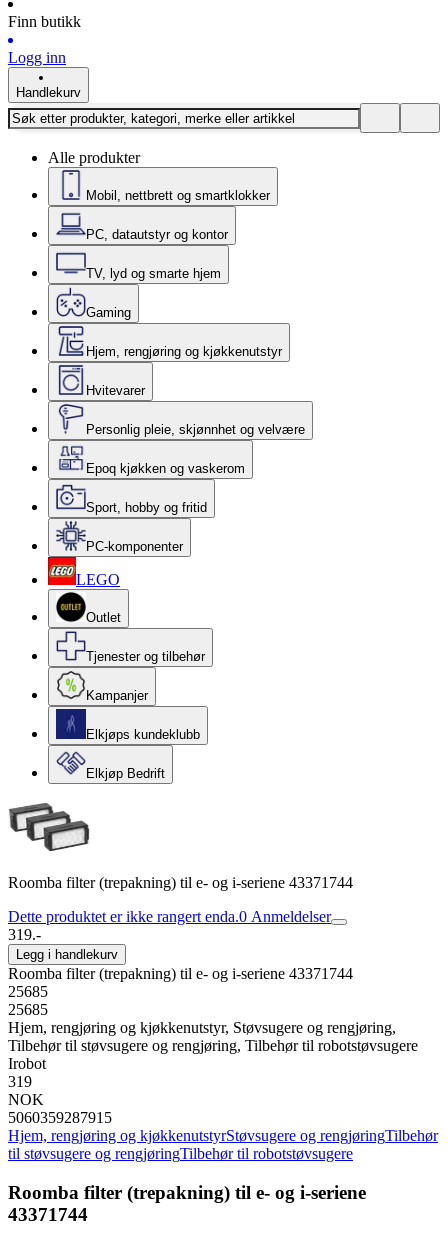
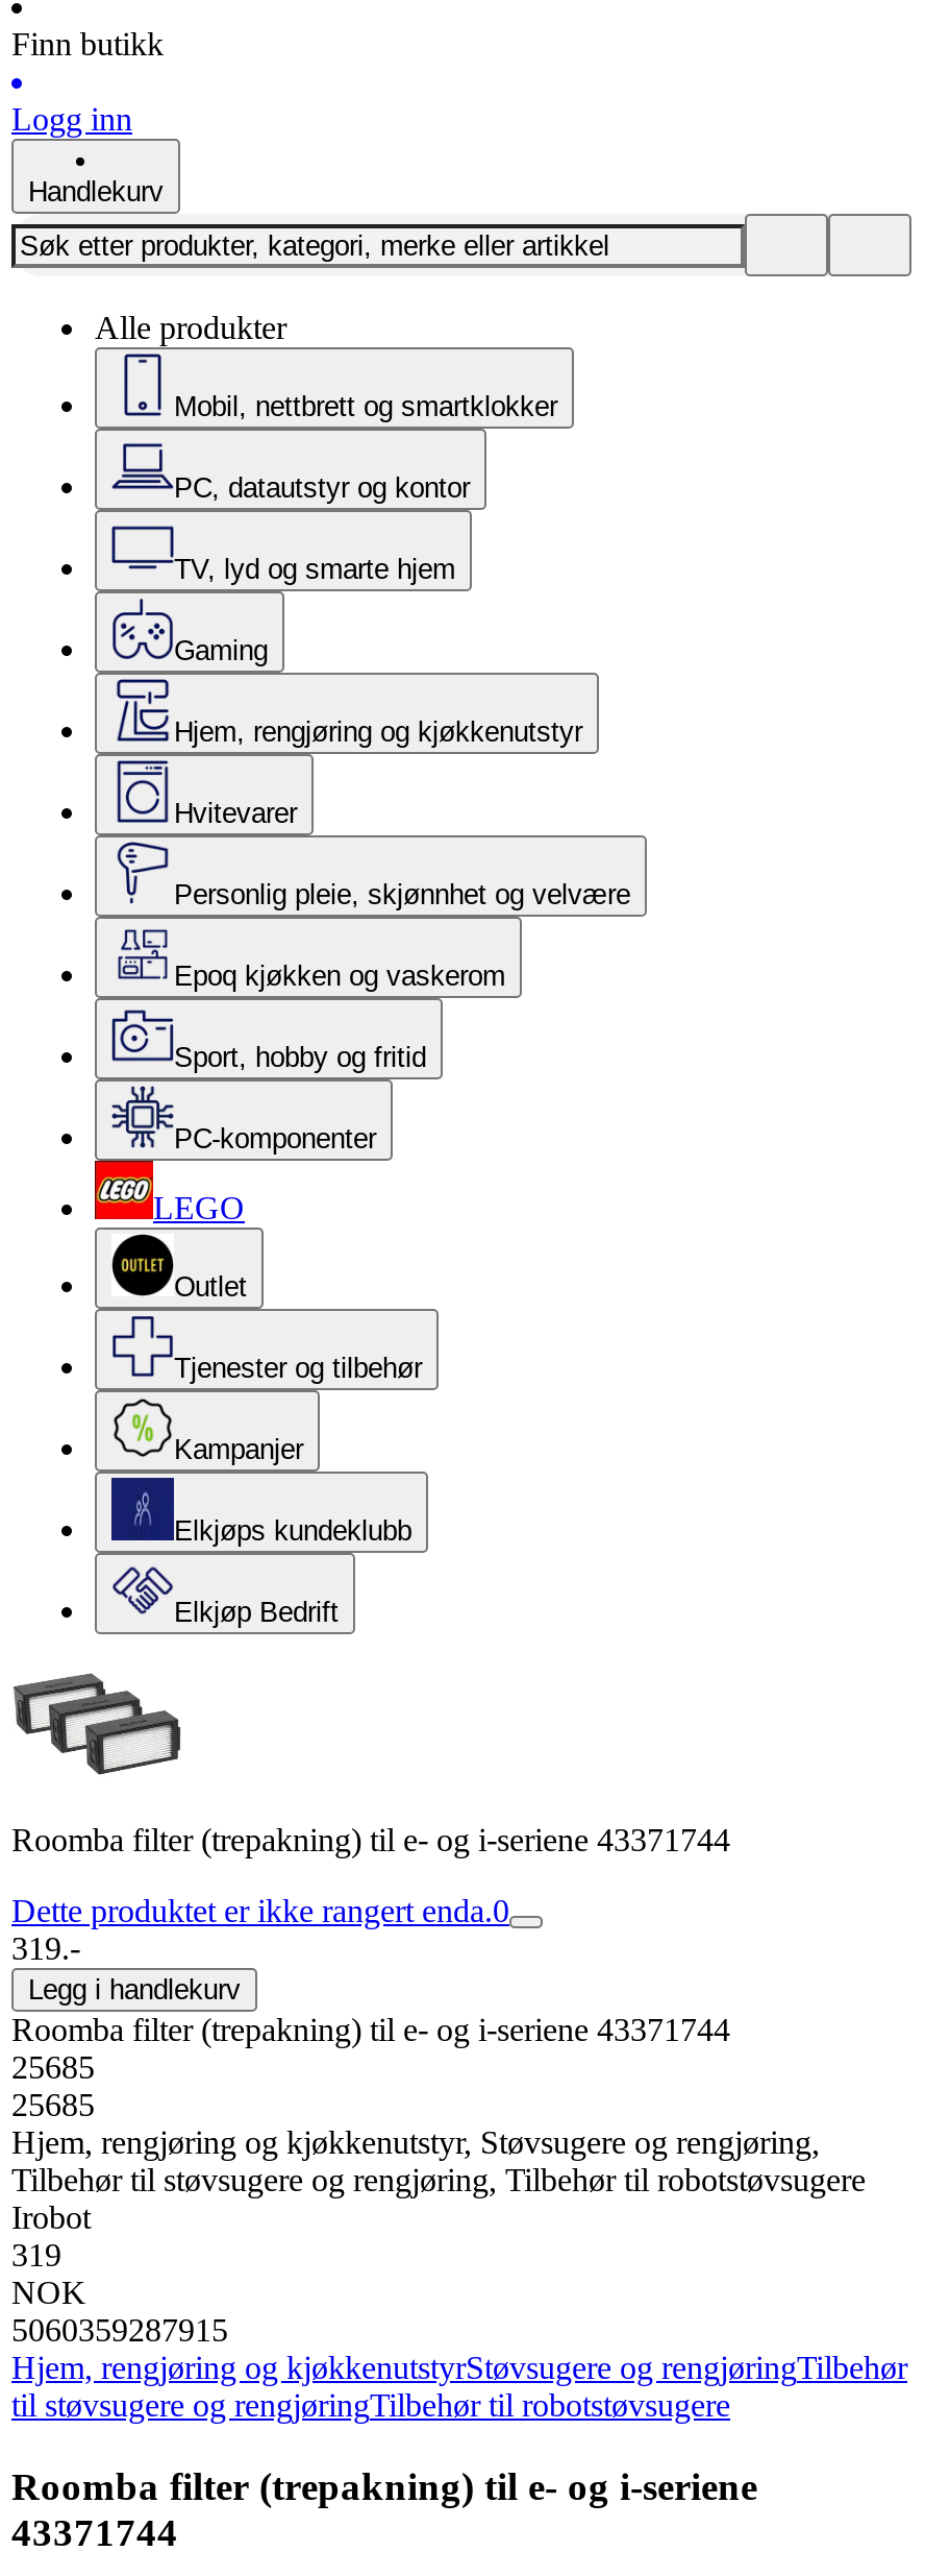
- Dette produktet er ikke rangert enda.0 Anmeldelser
+ Dette produktet er ikke rangert enda.0
